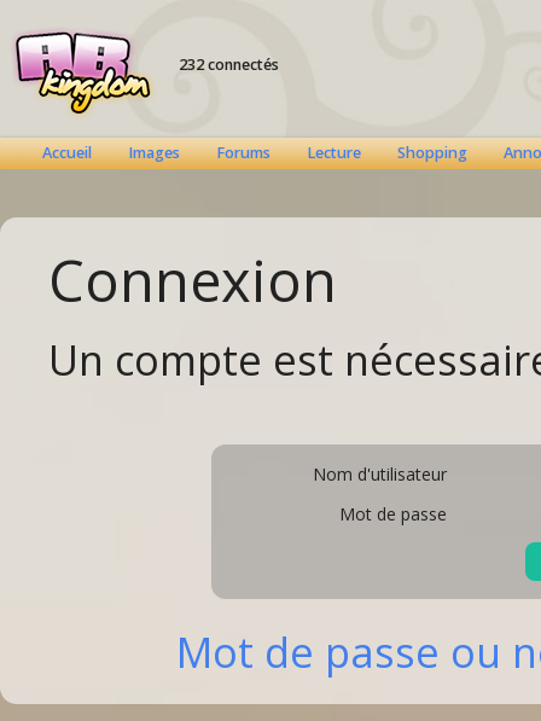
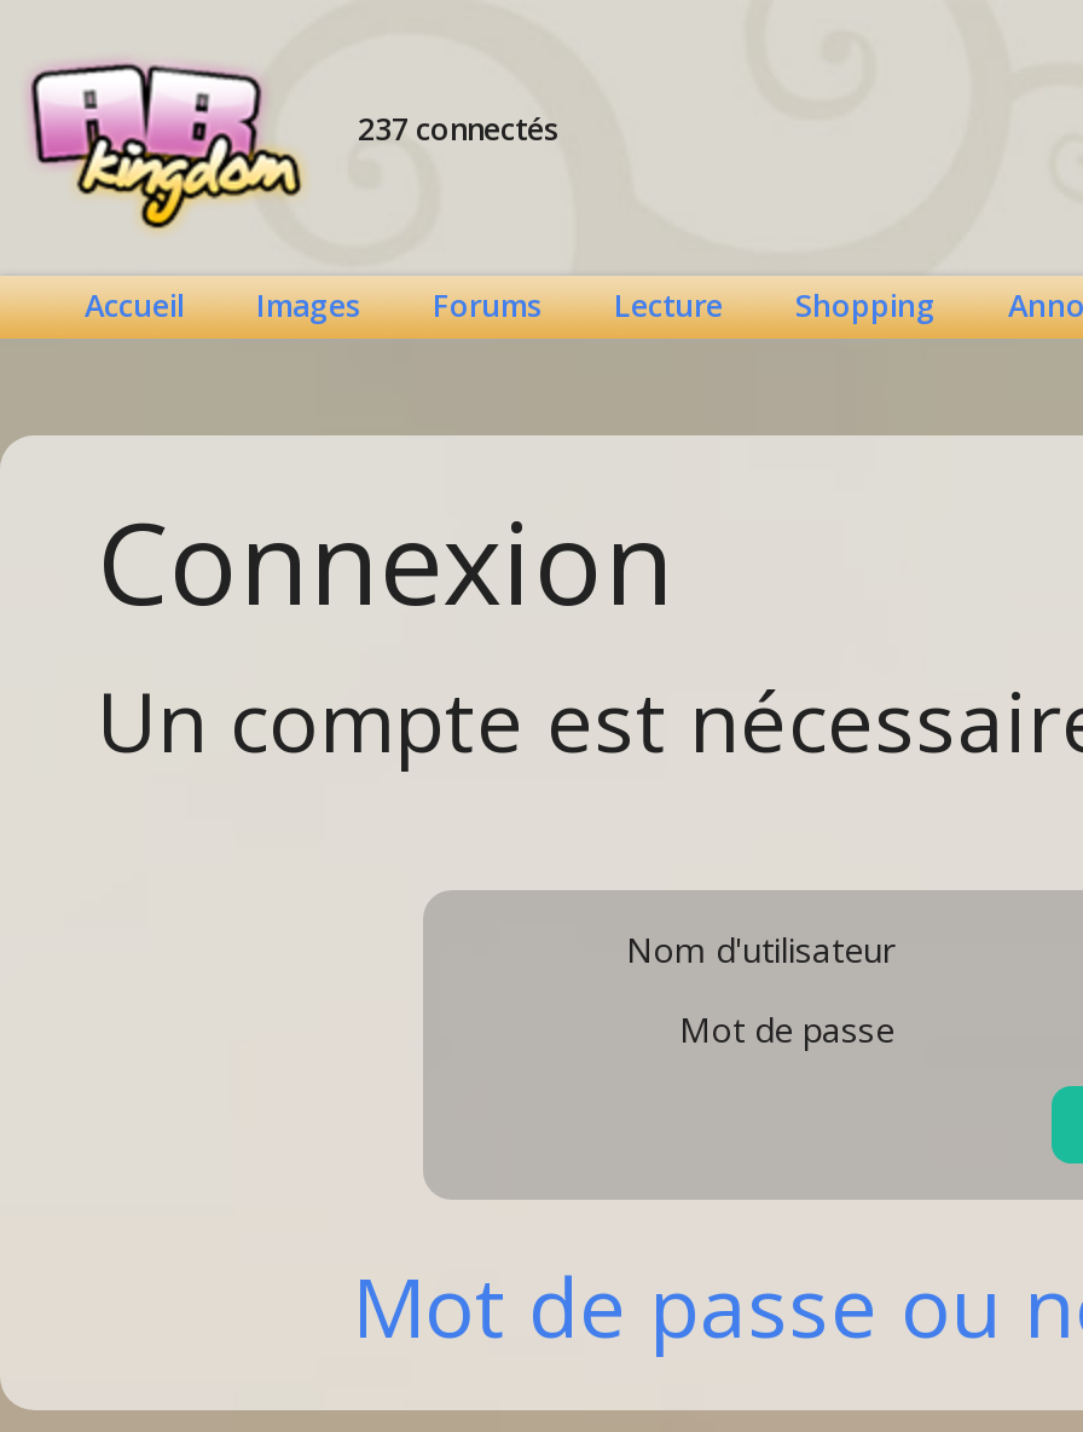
- 232 connectés
+ 237 connectés
